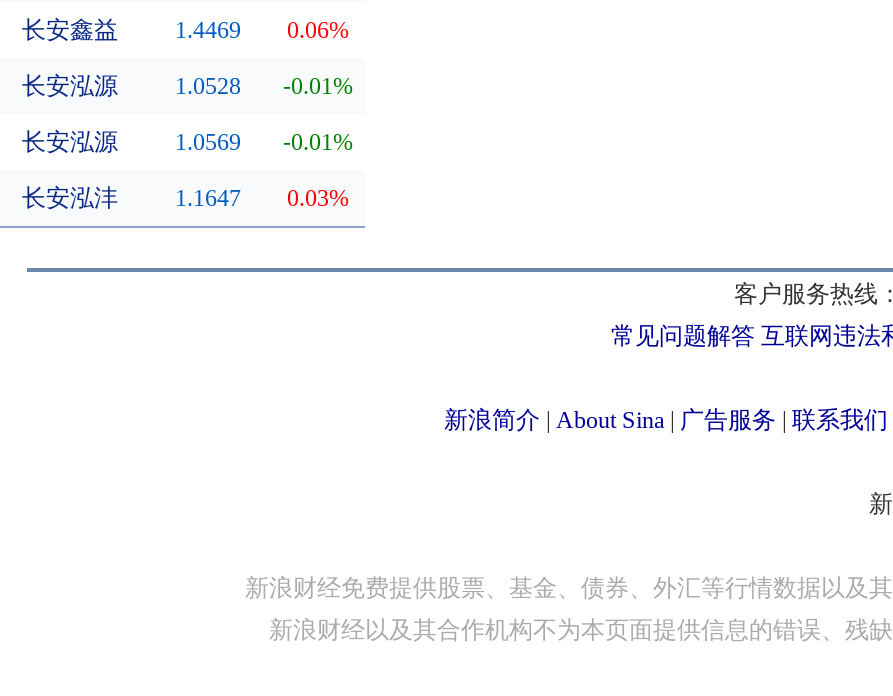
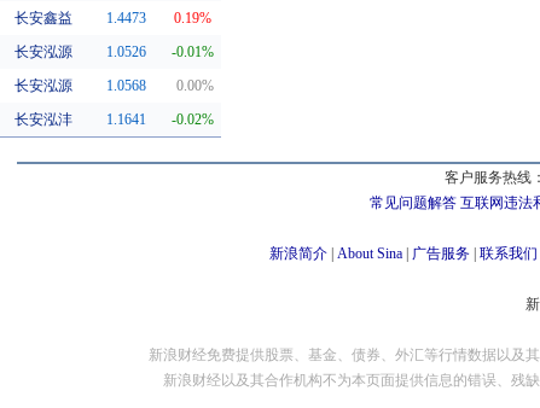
- 1.4469
+ 1.4473

- 0.06%
+ 0.19%

- 1.0528 -0.01%
+ 1.0526 -0.01%

- 1.0569
+ 1.0568

- -0.01%
+ 0.00%

- 1.1647
+ 1.1641

- 0.03%
+ -0.02%
